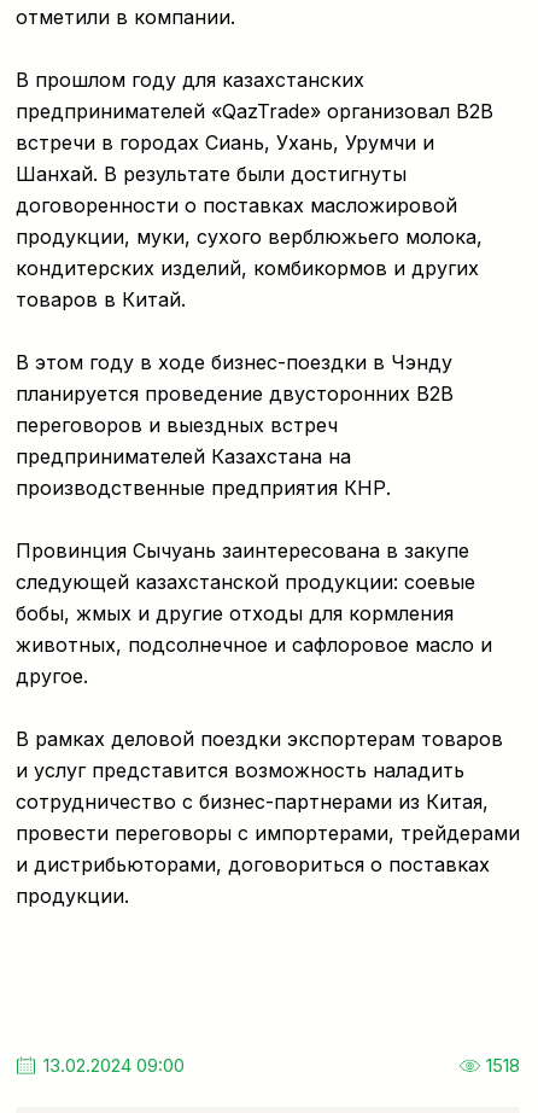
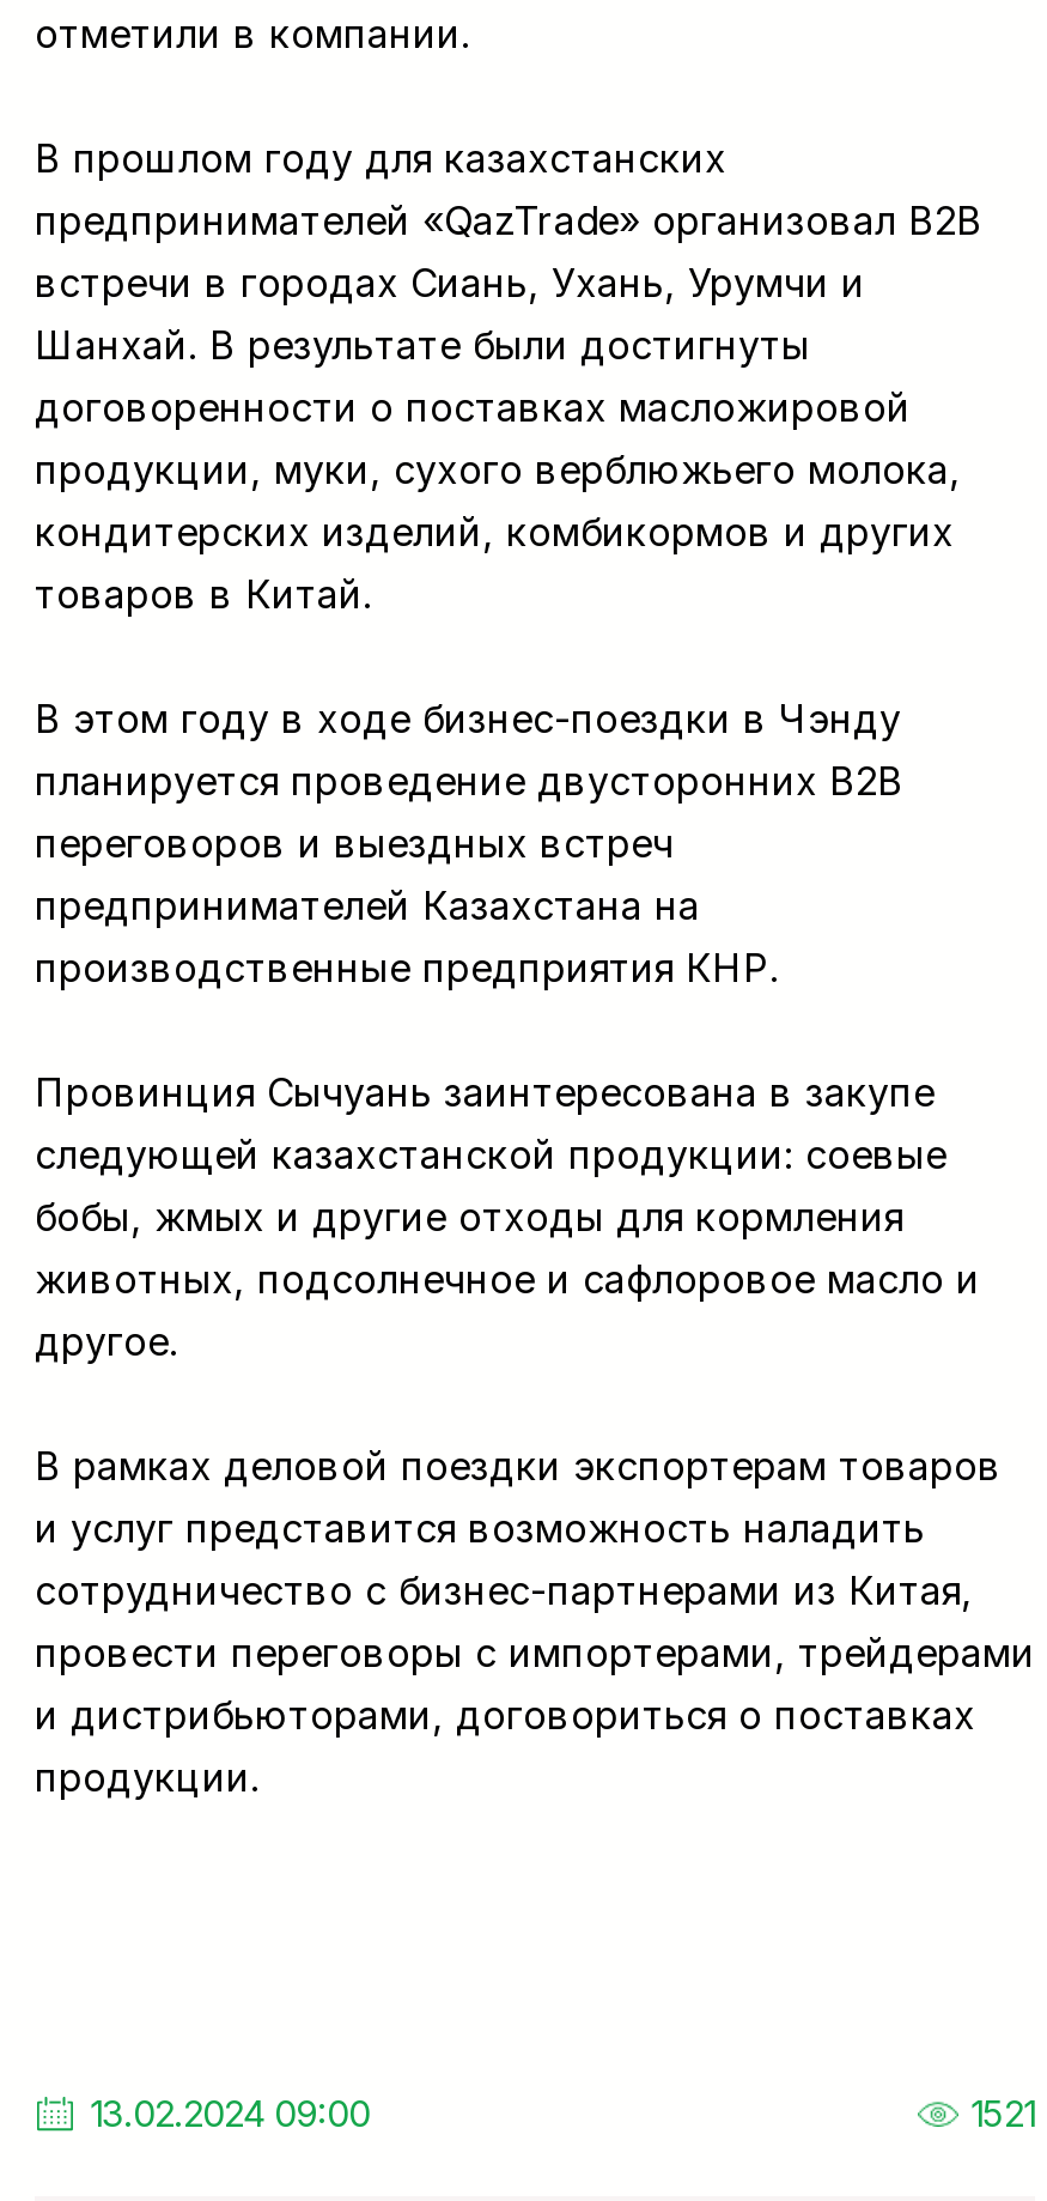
- 1518
+ 1521
